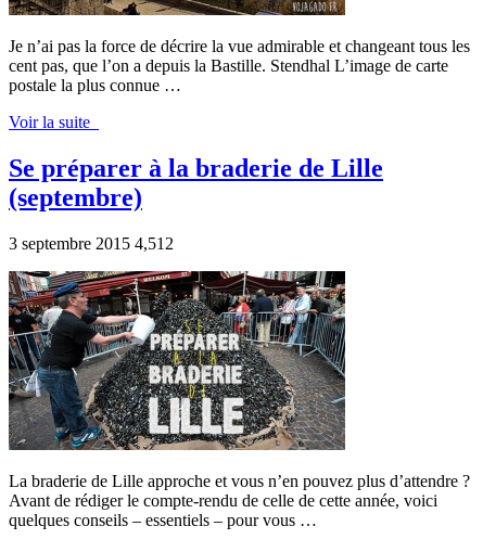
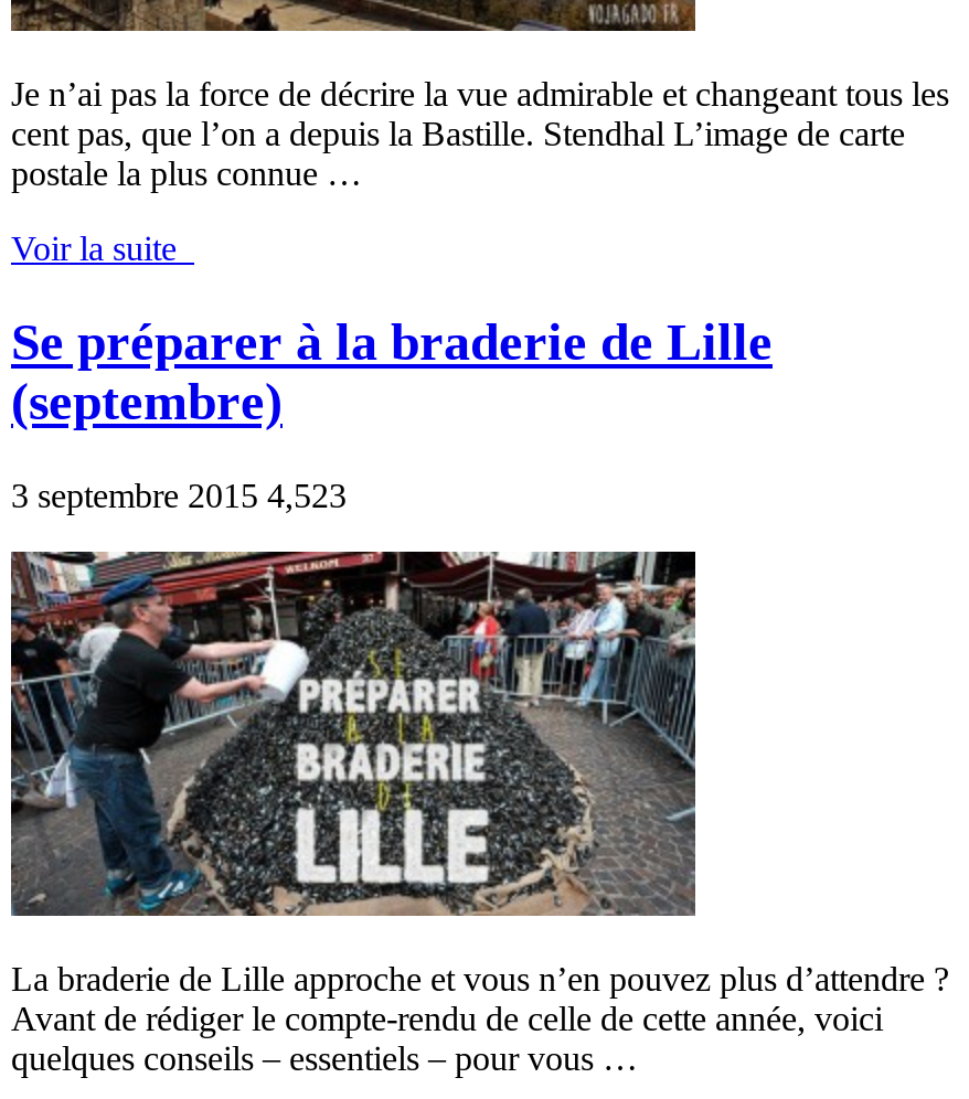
- 3 septembre 2015 4,512
+ 3 septembre 2015 4,523
